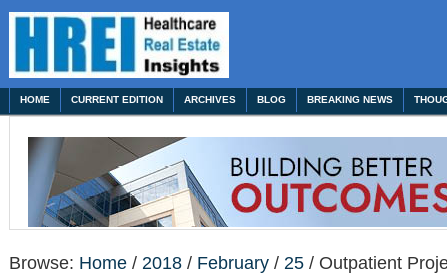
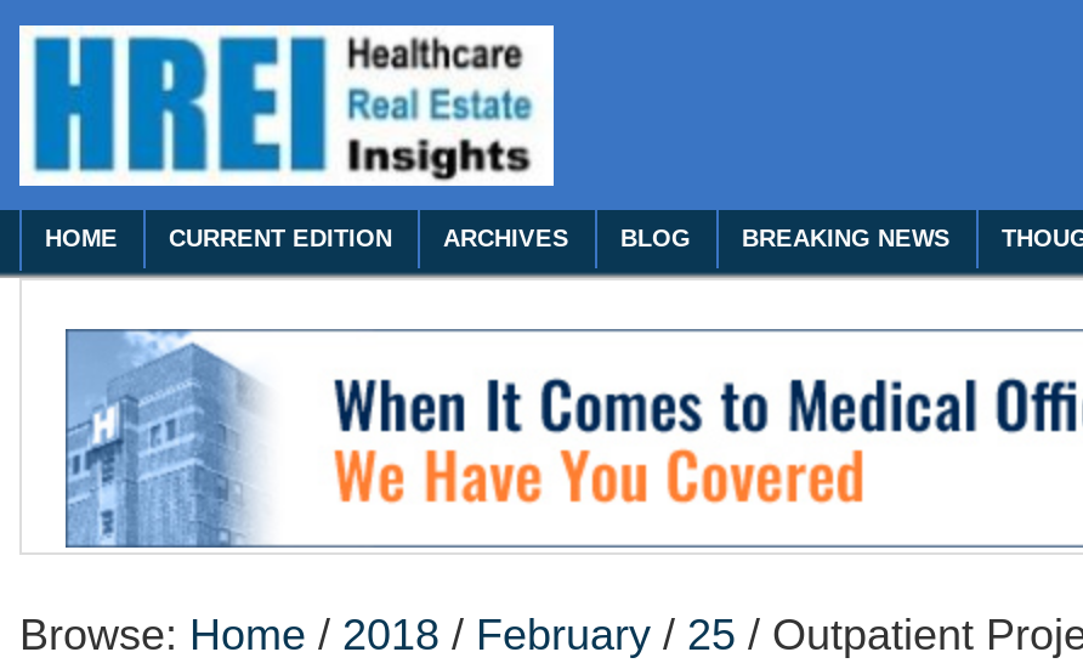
- [image]
+ [image]
